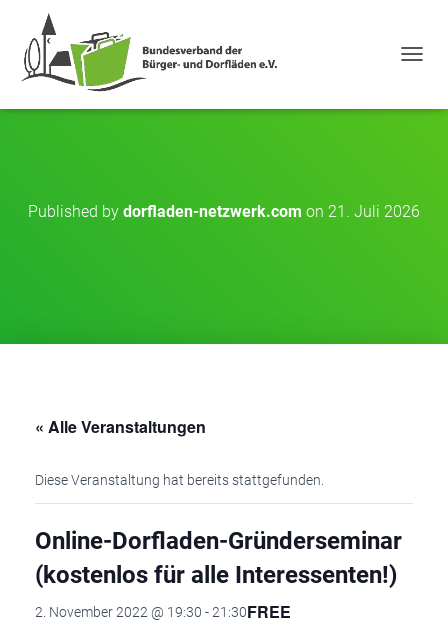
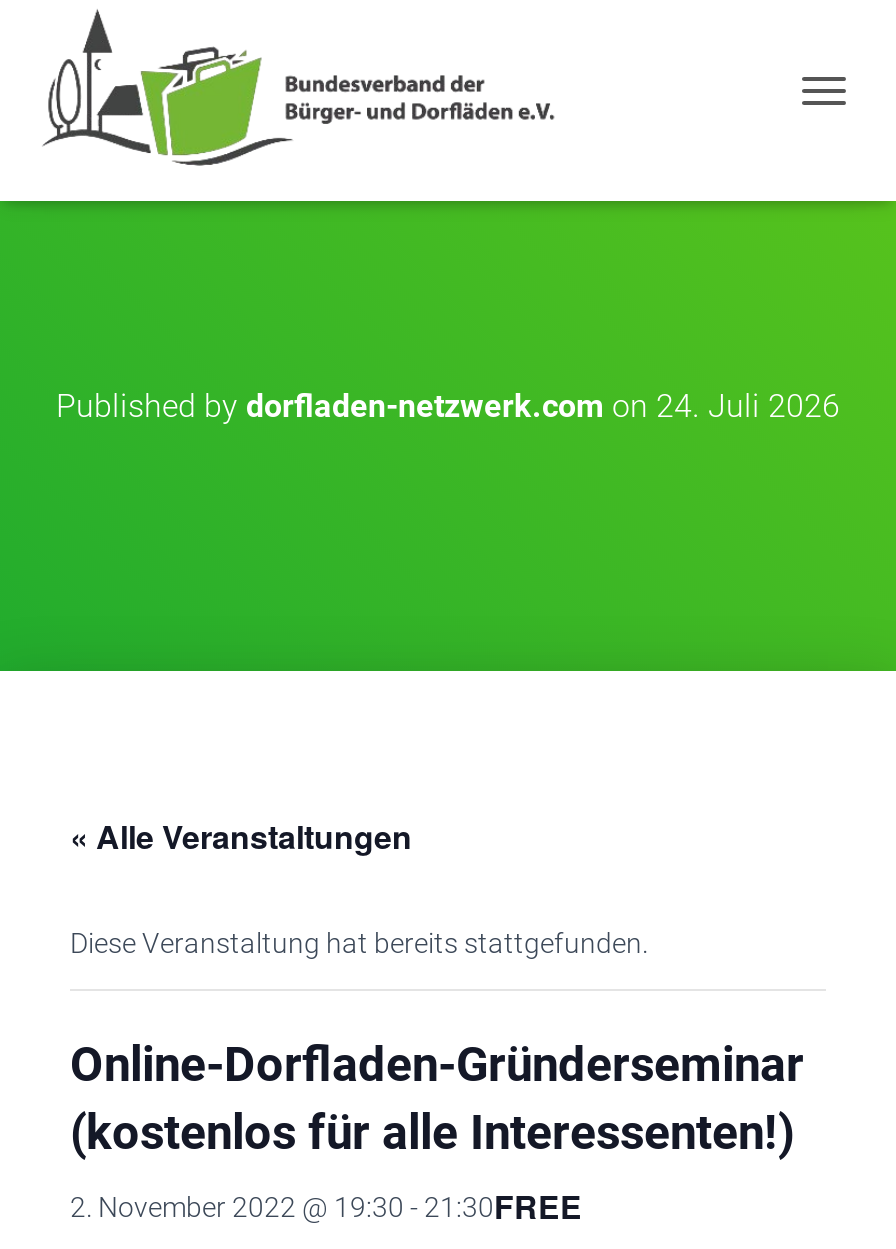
- Published by dorfladen-netzwerk.com on 21. Juli 2026
+ Published by dorfladen-netzwerk.com on 24. Juli 2026
